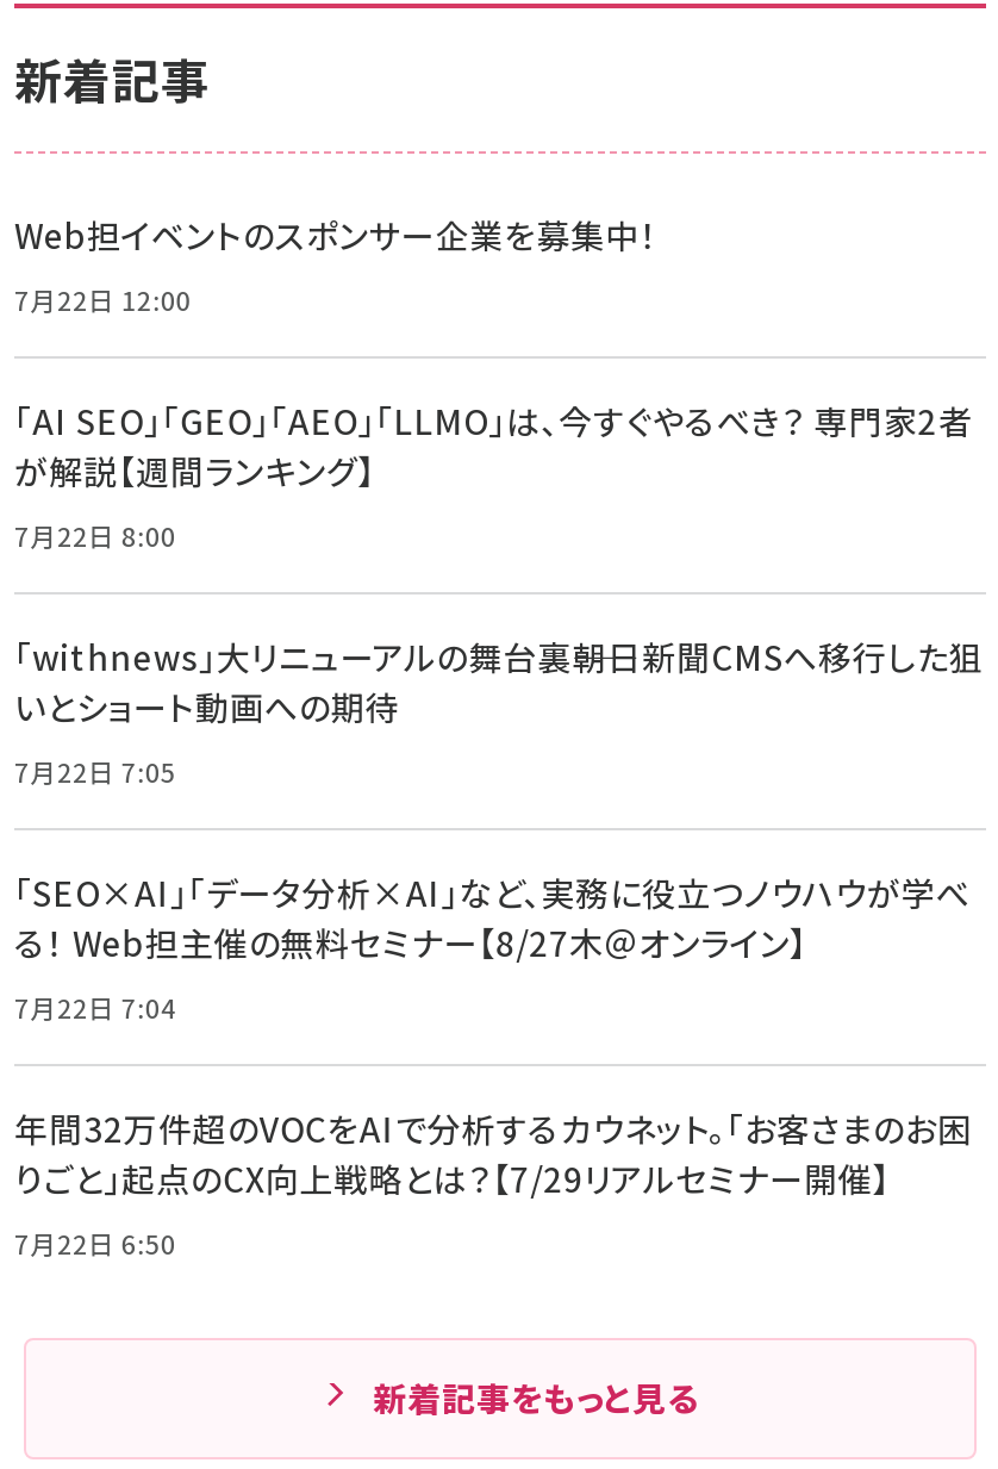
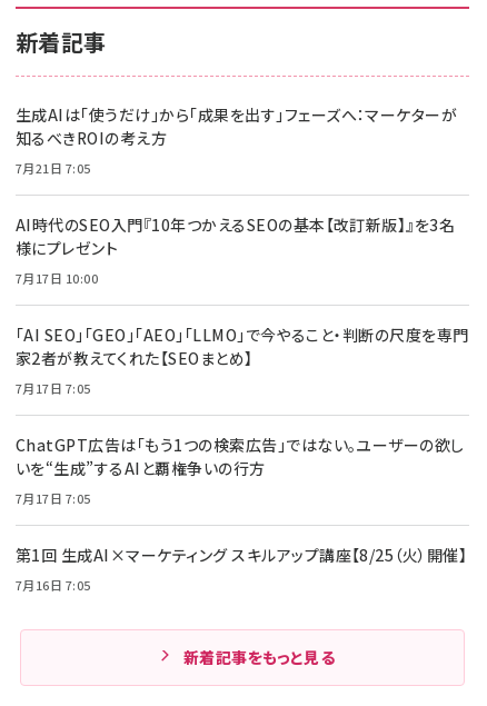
- Web担イベントのスポンサー企業を募集中！
- 7月22日 12:00
+ 生成AIは「使うだけ」から「成果を出す」フェーズへ：マーケターが
+ 知るべきROIの考え方
+ 7月21日 7:05

- 「AI SEO」「GEO」「AEO」「LLMO」は、今すぐやるべき？ 専門家2者
- が解説【週間ランキング】
- 7月22日 8:00
+ AI時代のSEO入門『10年つかえるSEOの基本【改訂新版】』を3名
+ 様にプレゼント
+ 7月17日 10:00

- 「withnews」大リニューアルの舞台裏――朝日新聞CMSへ移行した狙
- いとショート動画への期待
- 7月22日 7:05
+ 「AI SEO」「GEO」「AEO」「LLMO」で今やること・判断の尺度を専門
+ 家2者が教えてくれた【SEOまとめ】
+ 7月17日 7:05

- 「SEO×AI」「データ分析×AI」など、実務に役立つノウハウが学べ
- る！ Web担主催の無料セミナー【8/27木＠オンライン】
- 7月22日 7:04
+ ChatGPT広告は「もう1つの検索広告」ではない。ユーザーの欲し
+ いを“生成”するAIと覇権争いの行方
+ 7月17日 7:05

- 年間32万件超のVOCをAIで分析するカウネット。「お客さまのお困
- りごと」起点のCX向上戦略とは？【7/29リアルセミナー開催】
- 7月22日 6:50
+ 第1回 生成AI×マーケティング スキルアップ講座【8/25（火）開催】
+ 7月16日 7:05
